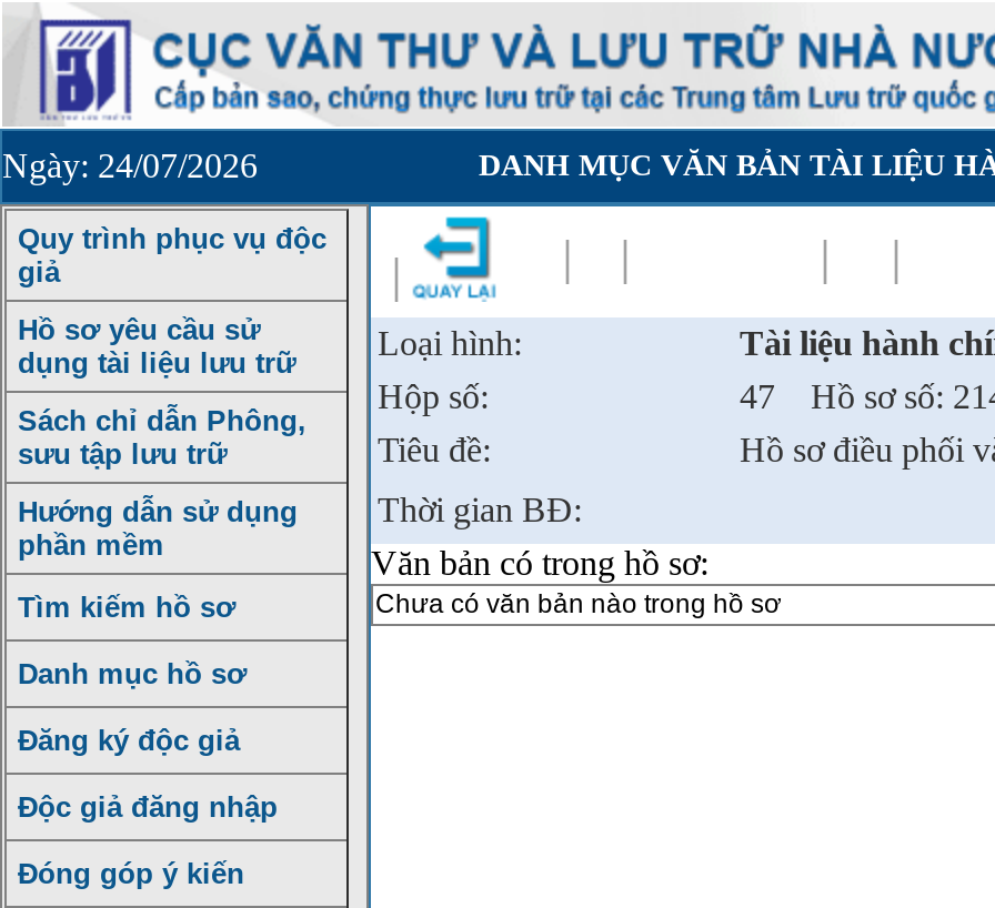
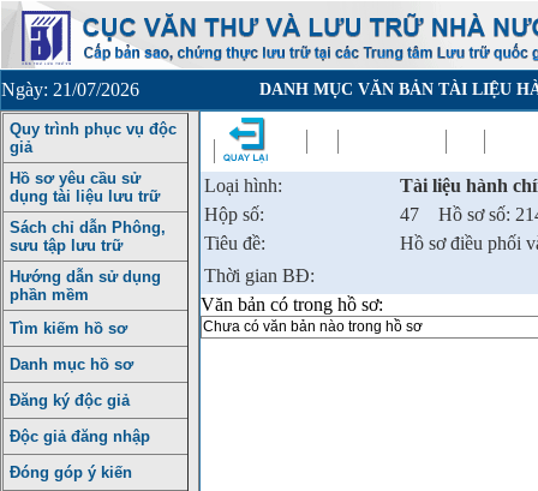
- Ngày: 24/07/2026
+ Ngày: 21/07/2026
